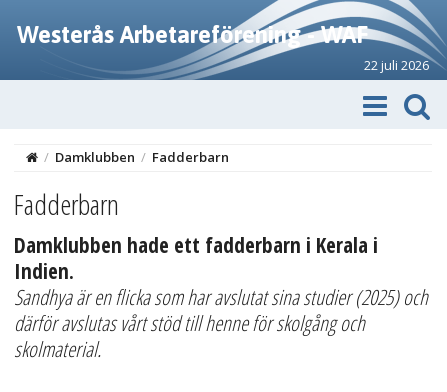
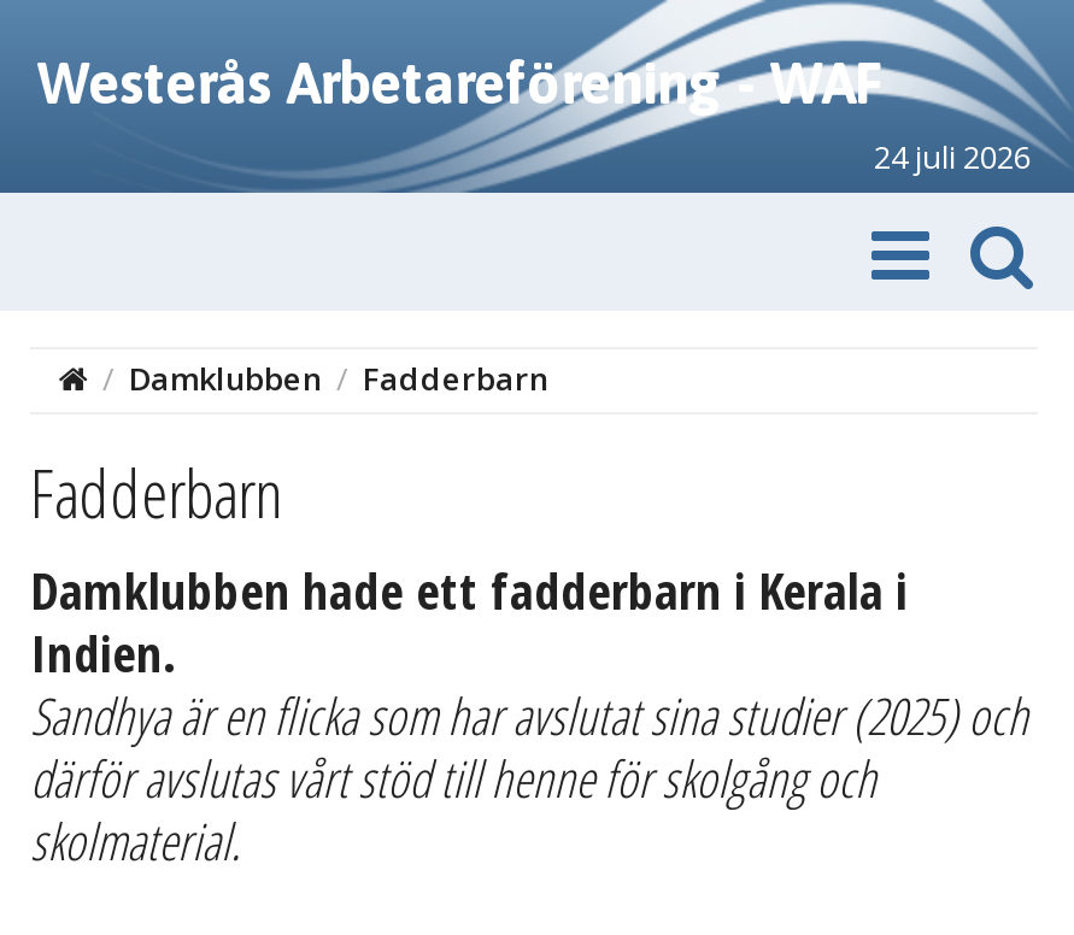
- 22 juli 2026
+ 24 juli 2026
